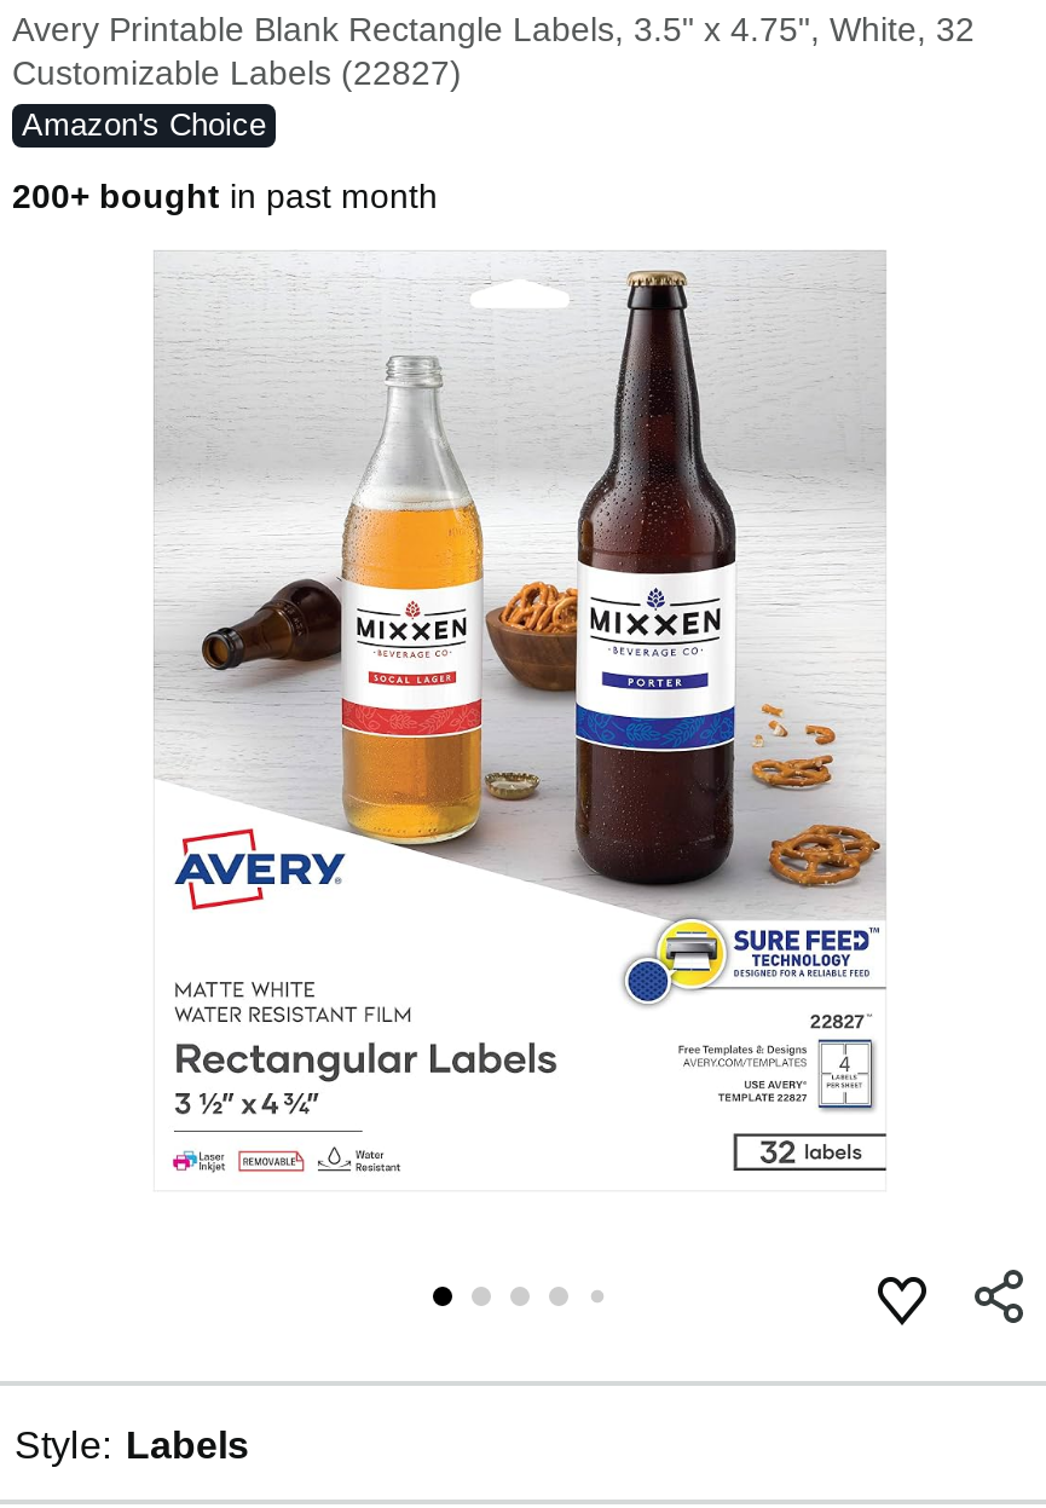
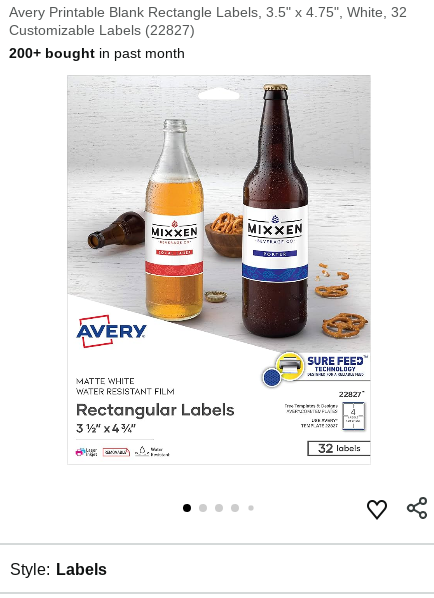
- Amazon's Choice
